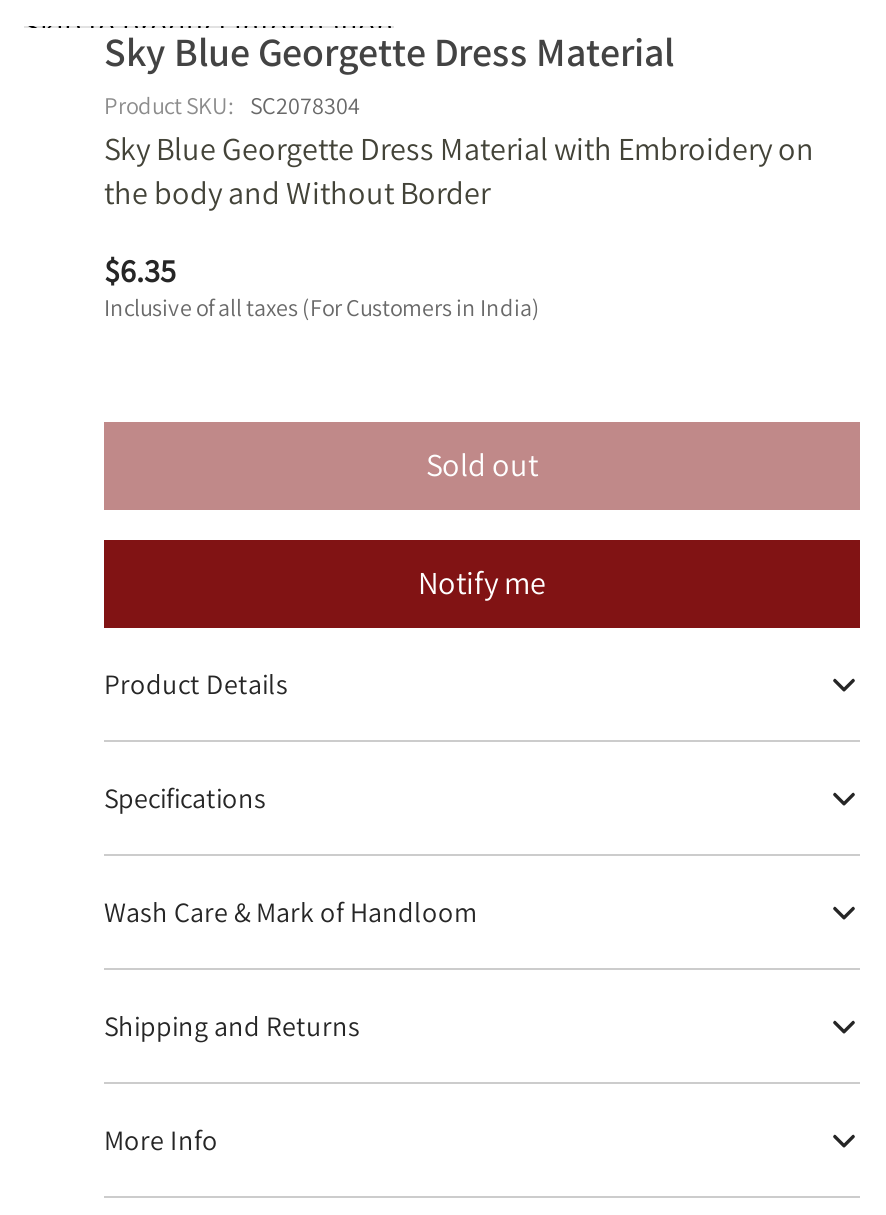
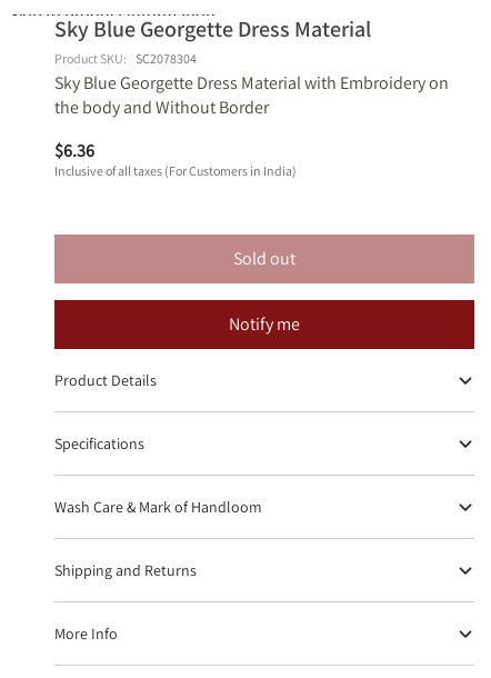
- $6.35
+ $6.36
